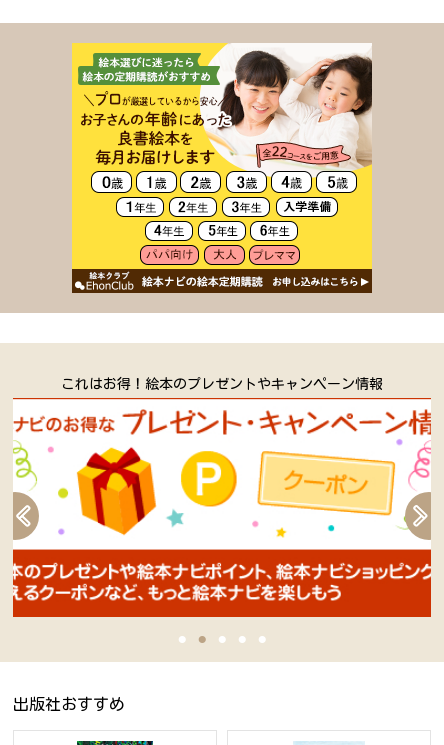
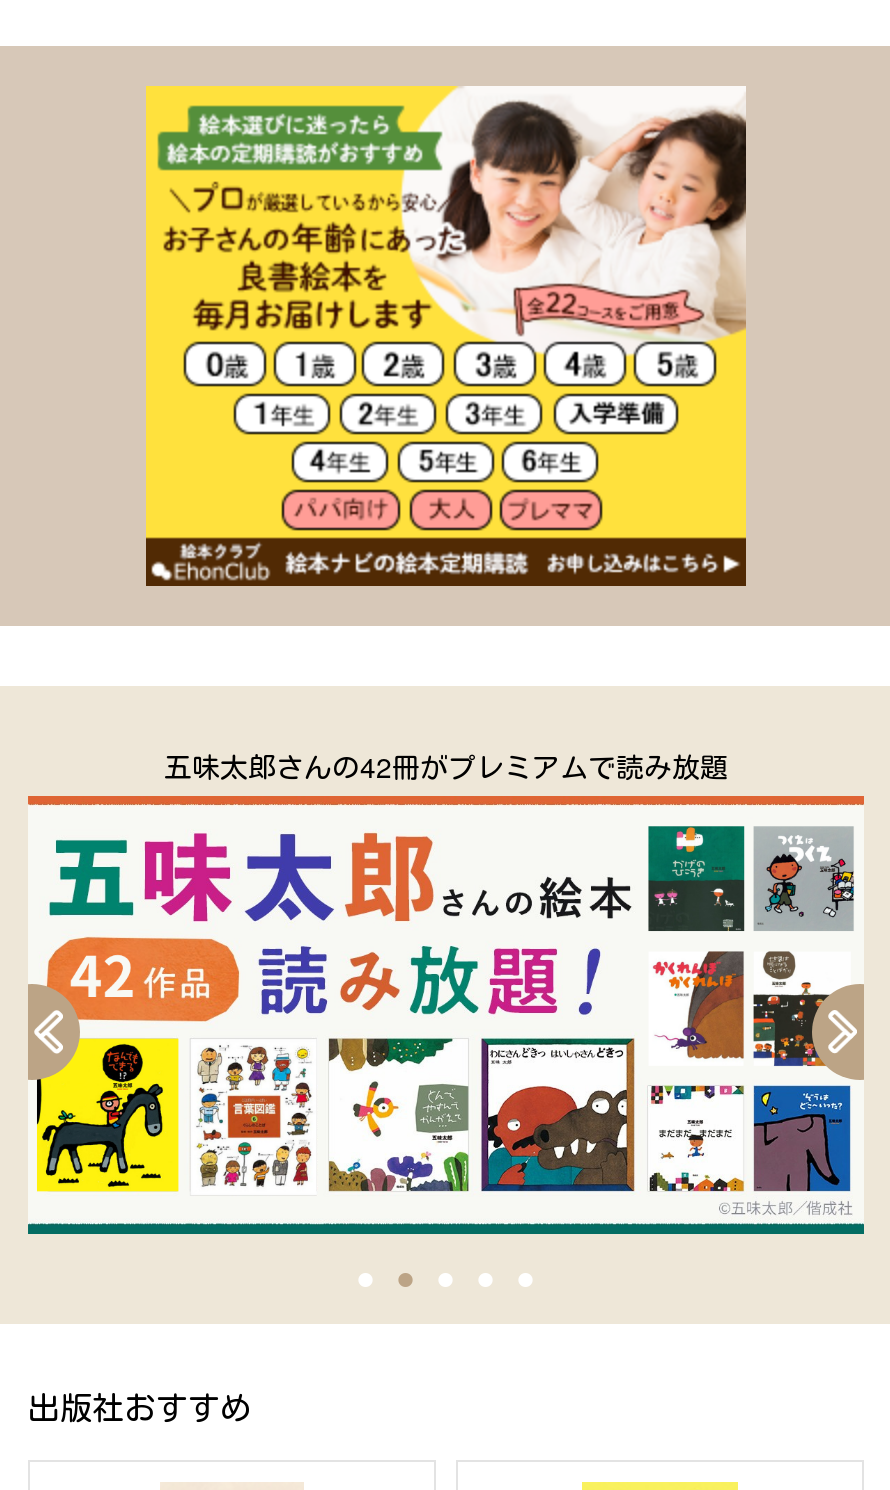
- これはお得！絵本のプレゼントやキャンペーン情報
+ 五味太郎さんの42冊がプレミアムで読み放題

- [image]
+ [image]
